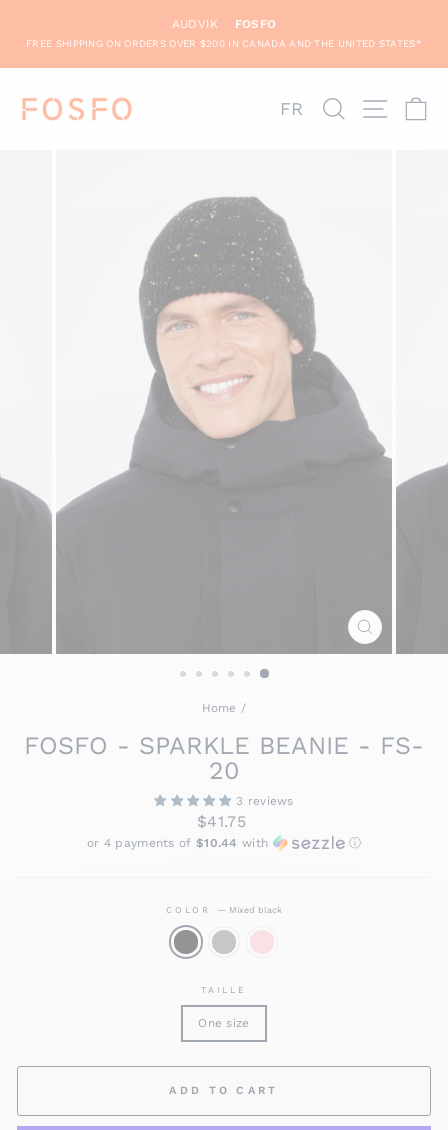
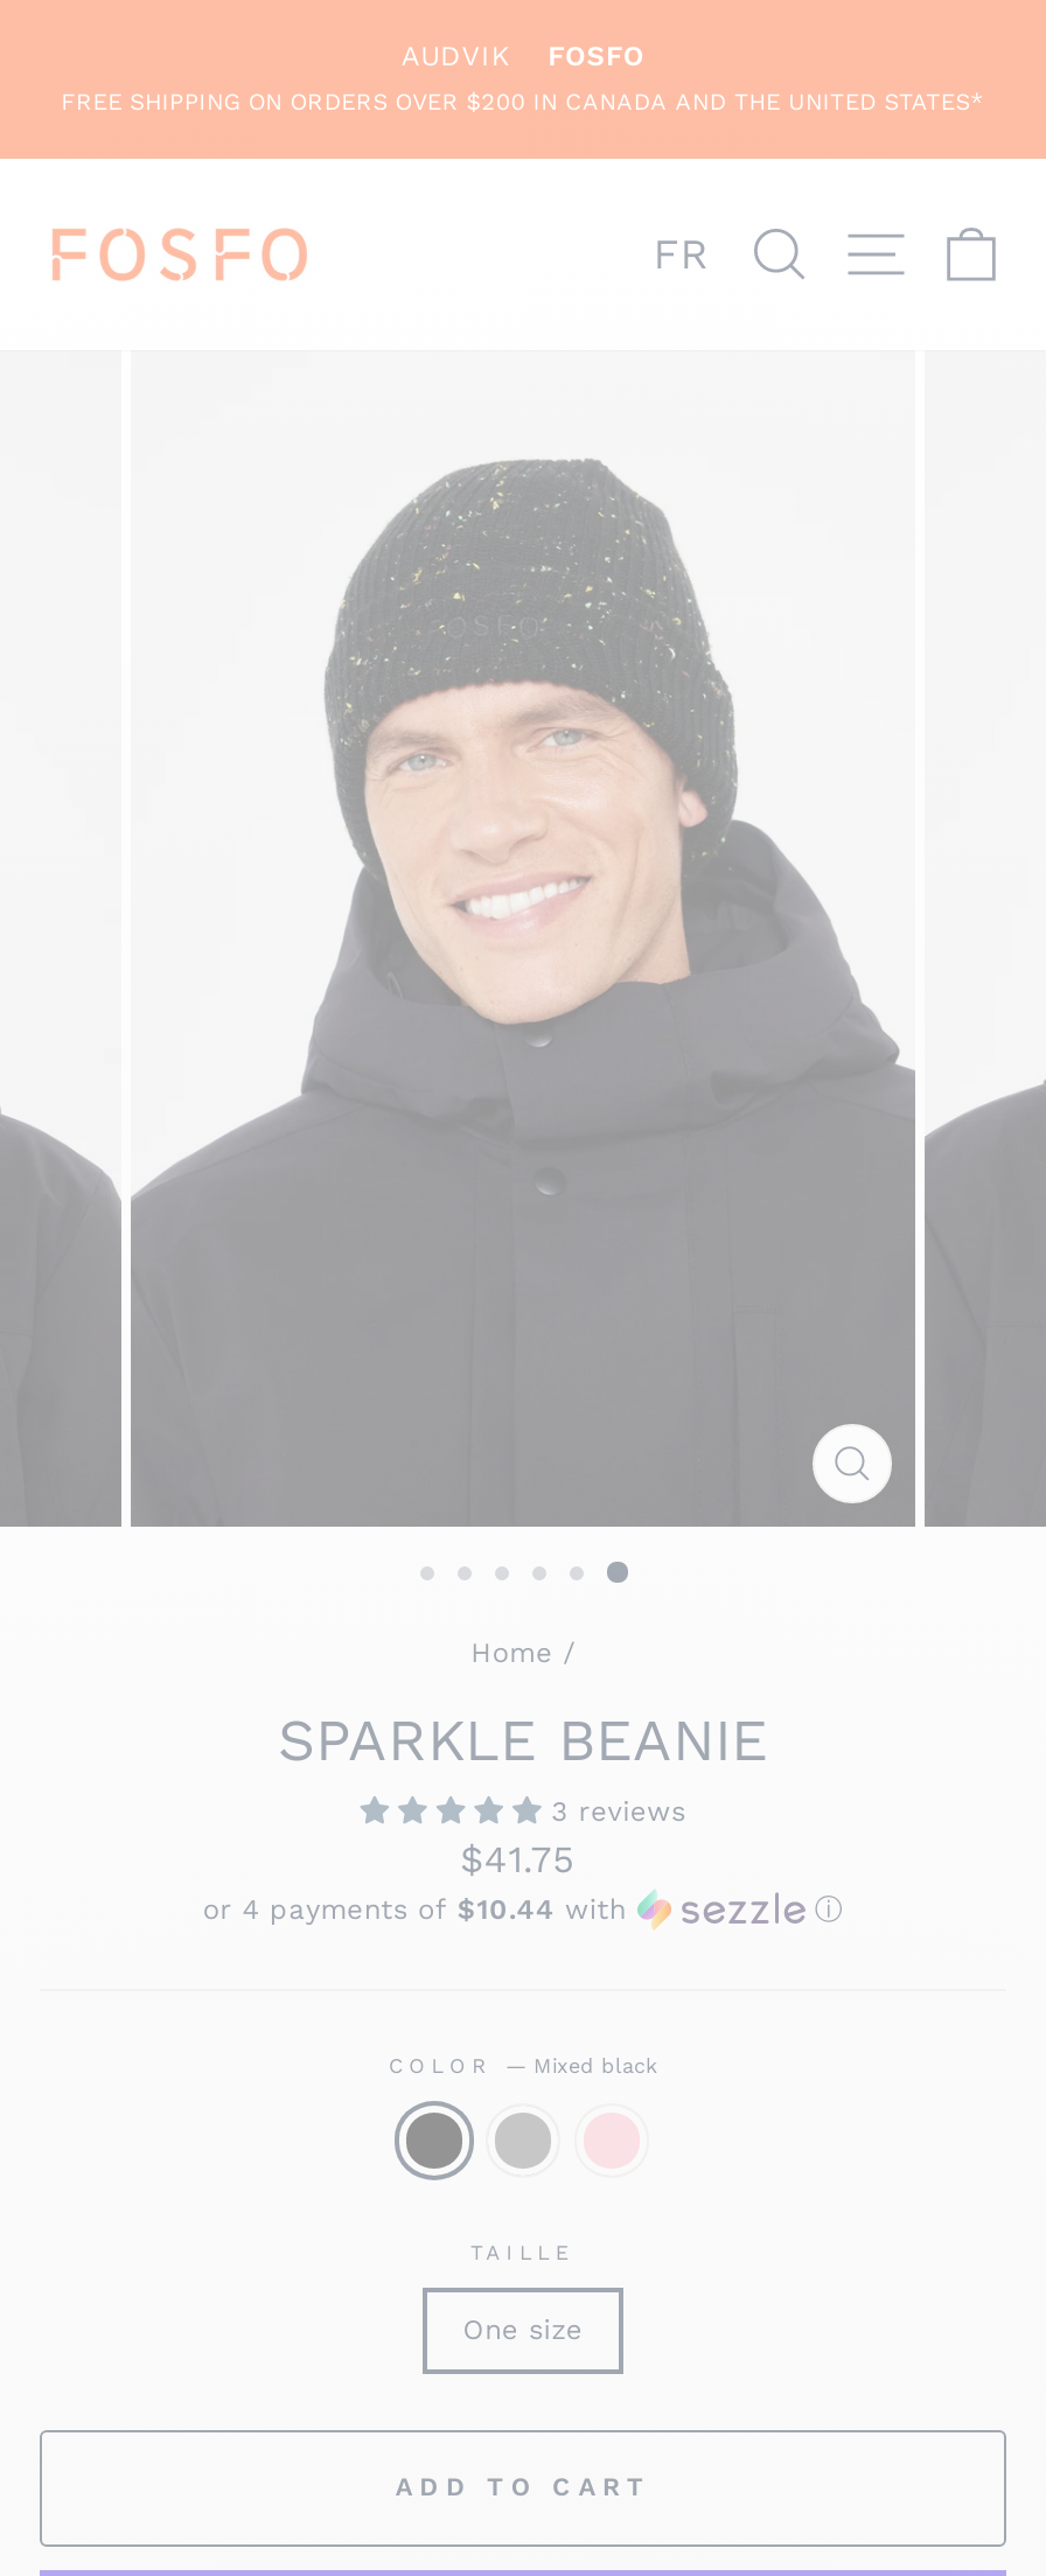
- FOSFO - SPARKLE BEANIE - FS-
- 20
+ SPARKLE BEANIE
